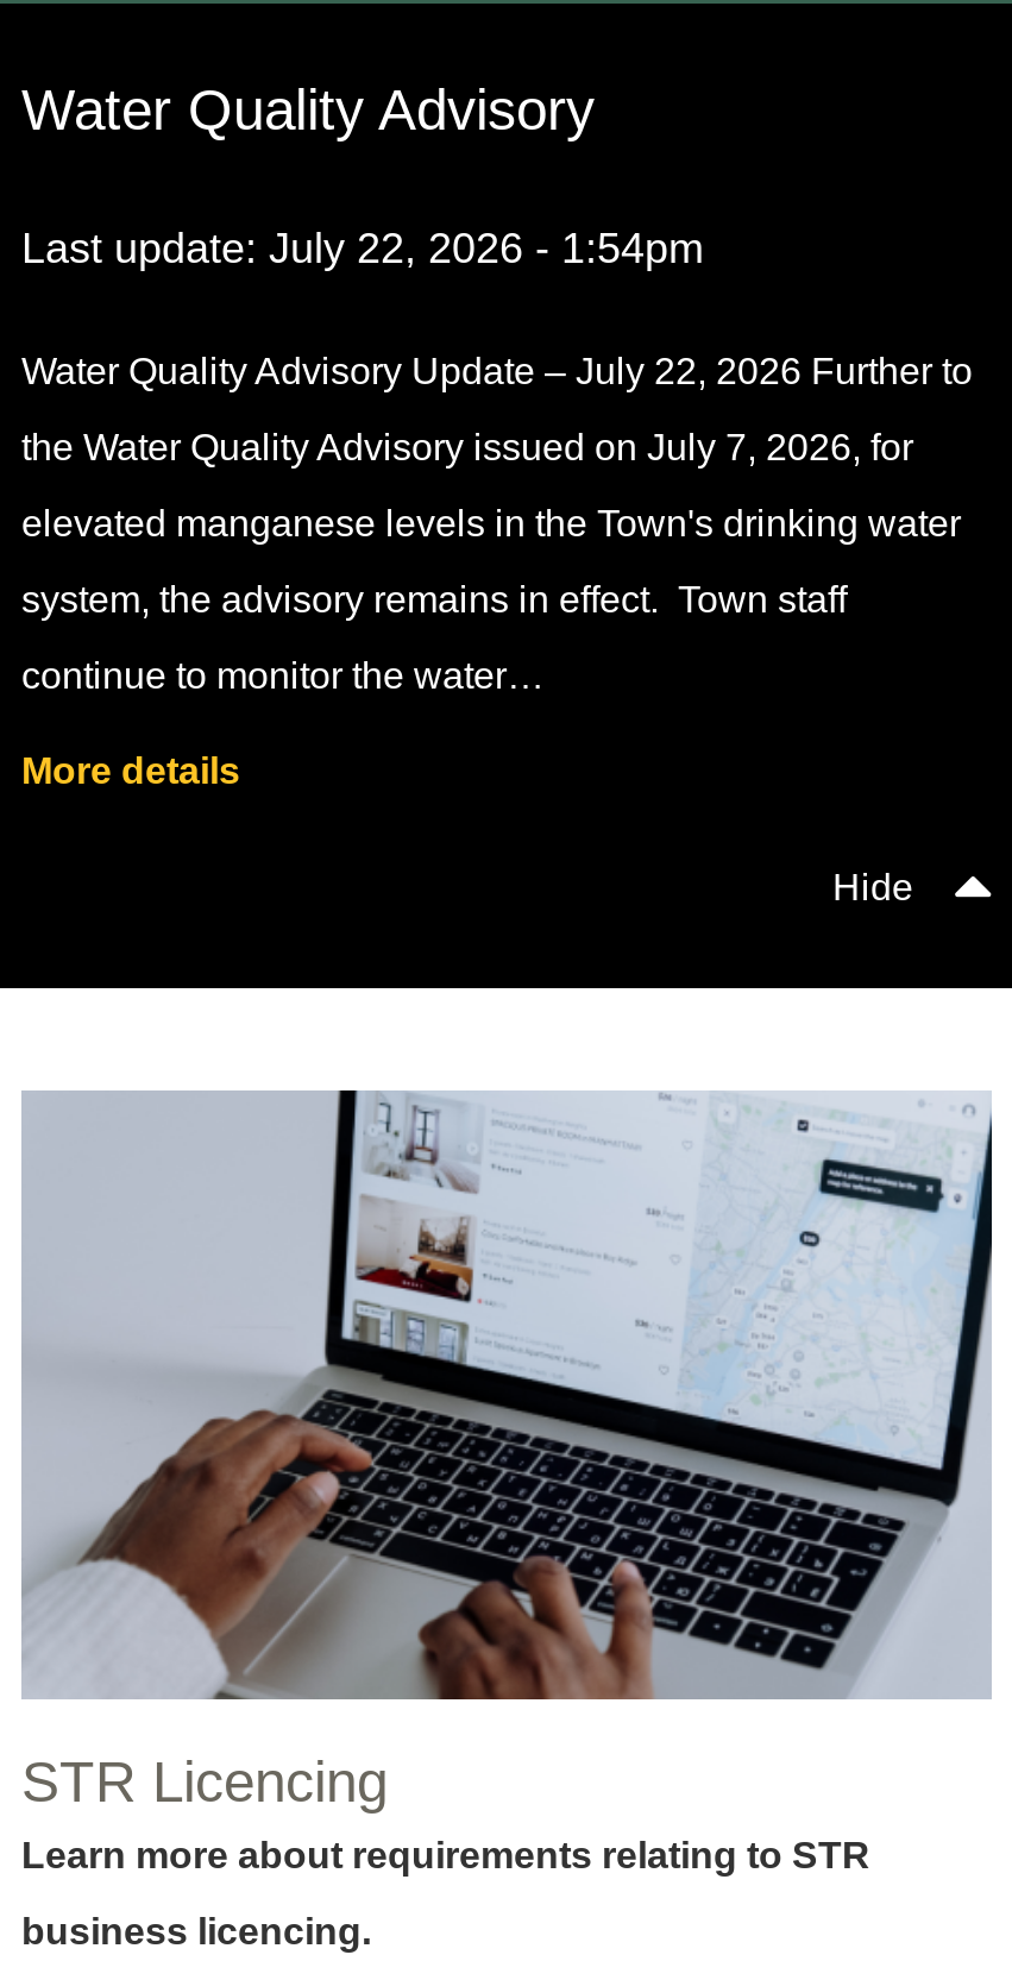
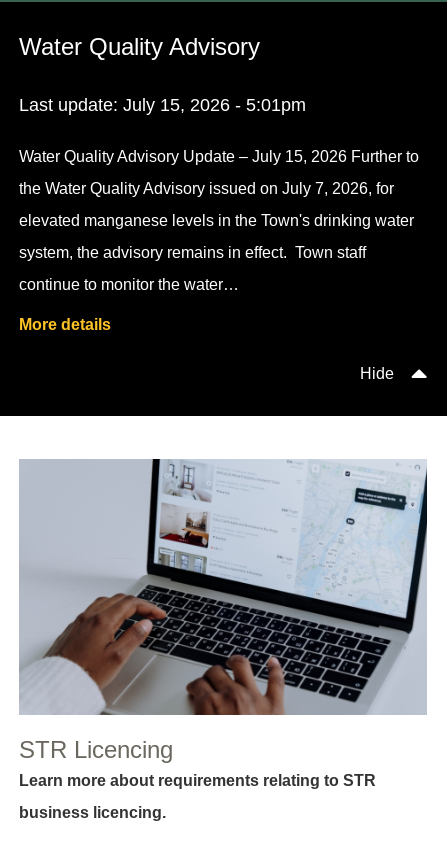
- Last update: July 22, 2026 - 1:54pm
+ Last update: July 15, 2026 - 5:01pm

- Water Quality Advisory Update – July 22, 2026 Further to
+ Water Quality Advisory Update – July 15, 2026 Further to
